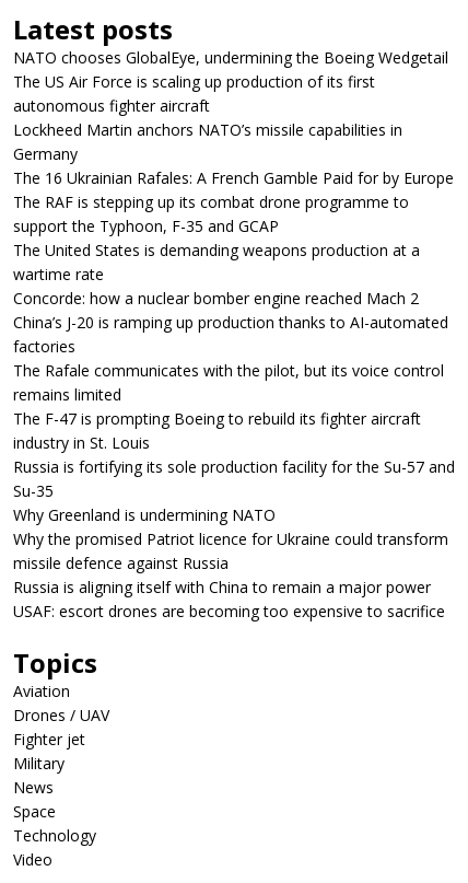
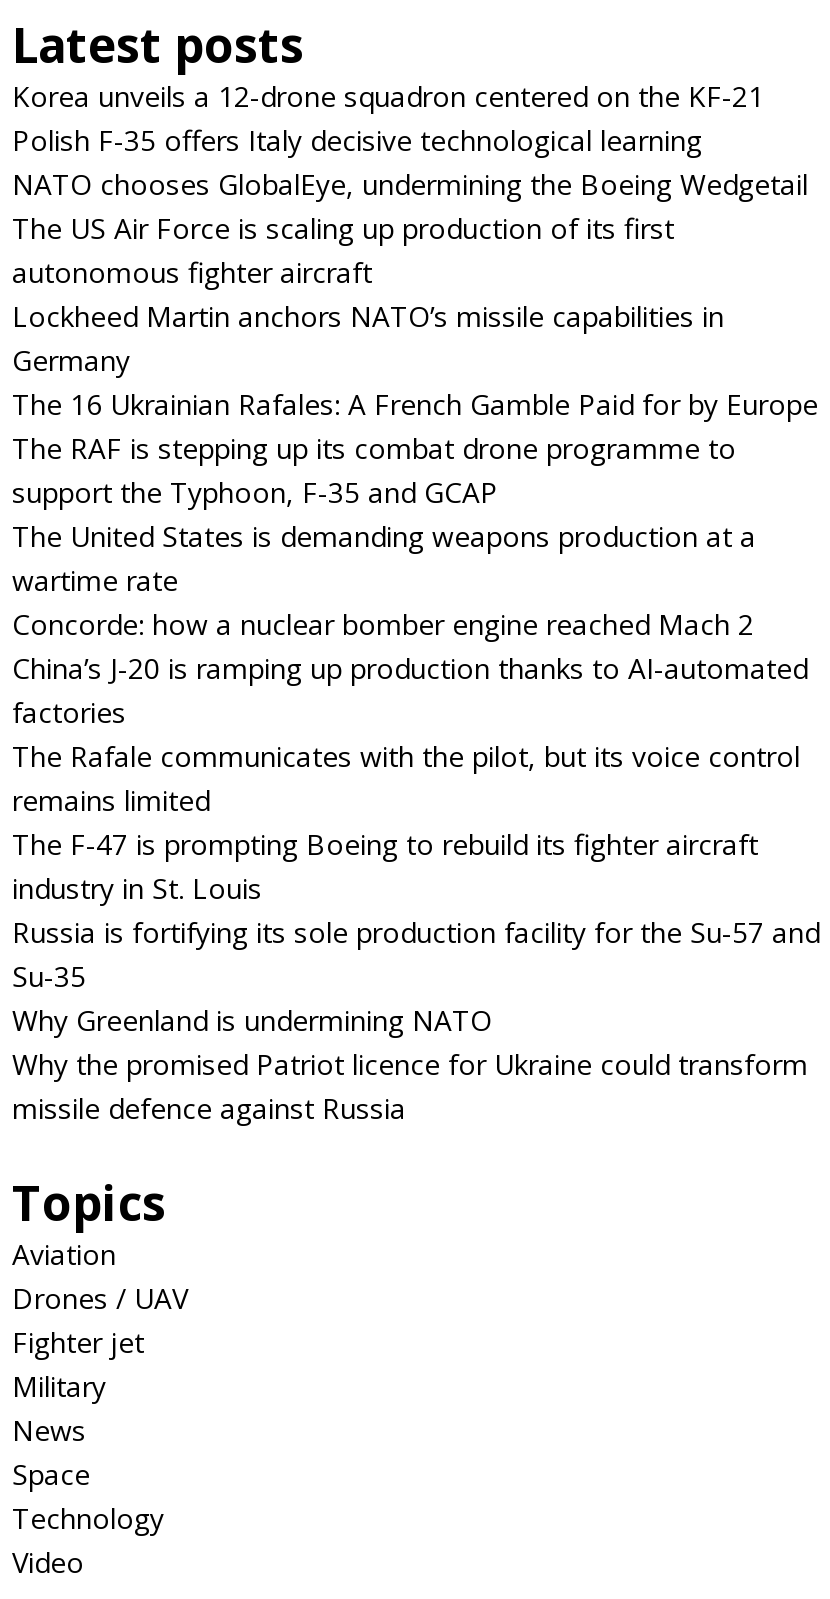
+ Korea unveils a 12-drone squadron centered on the KF-21
+ Polish F-35 offers Italy decisive technological learning

moved down: NATO chooses GlobalEye, undermining the Boeing Wedgetail | The US Air Force is scaling up production of its first | autonomous fighter aircraft | ... | Why the promised Patriot licence for Ukraine could transform | missile defence against Russia

- Russia is aligning itself with China to remain a major power
- USAF: escort drones are becoming too expensive to sacrifice
